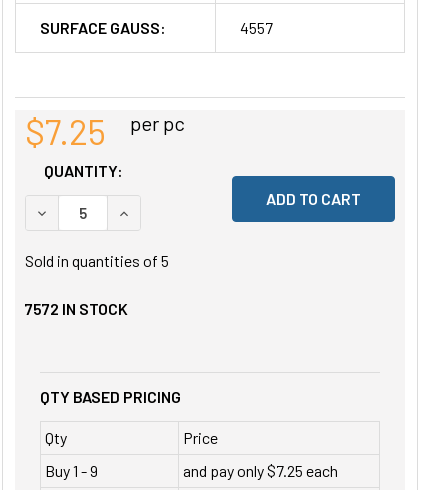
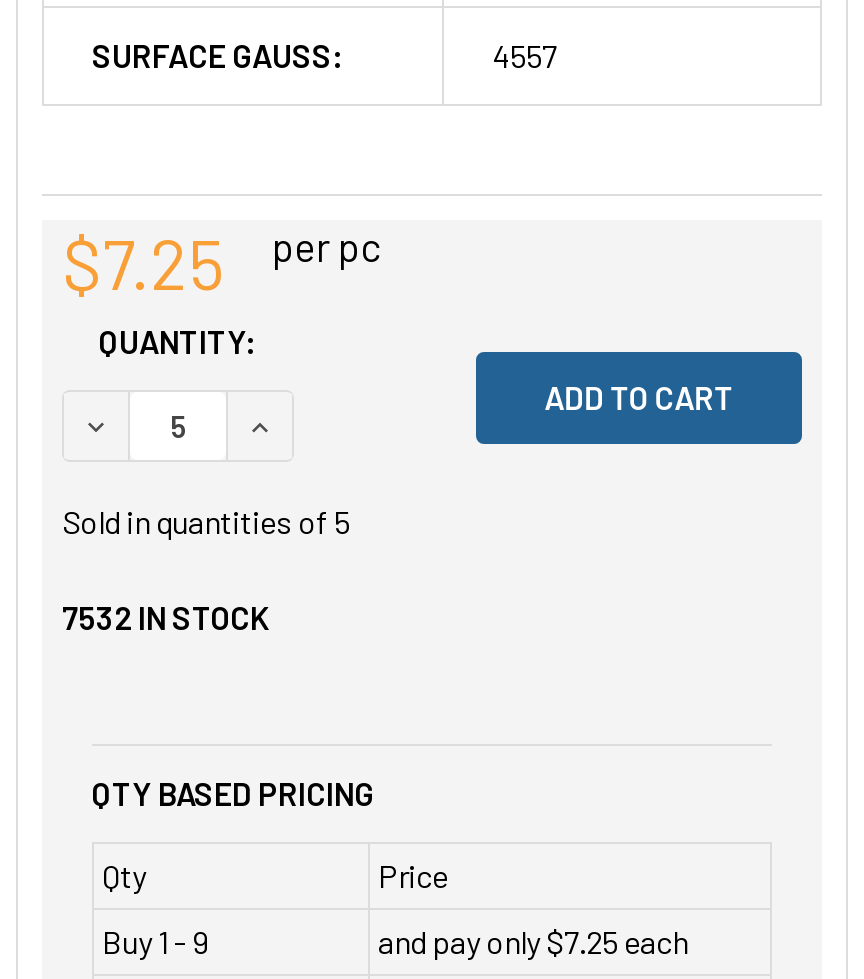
- 7572 IN STOCK
+ 7532 IN STOCK
